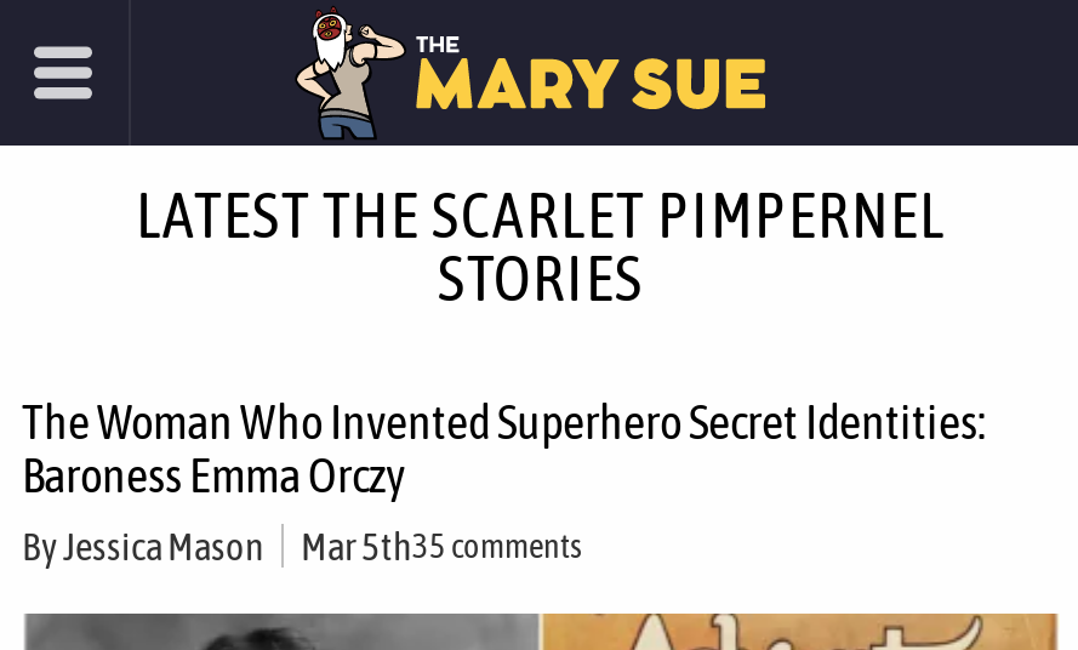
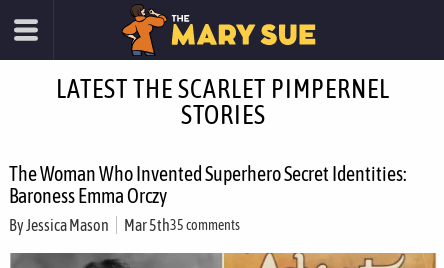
- [image]
+ [image]
